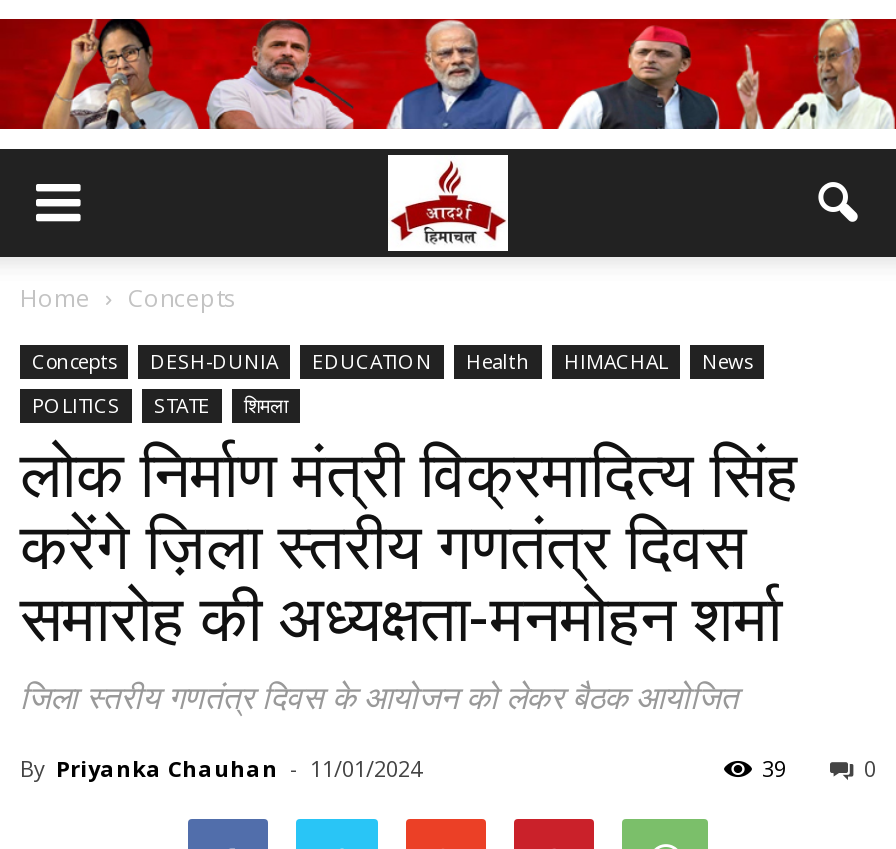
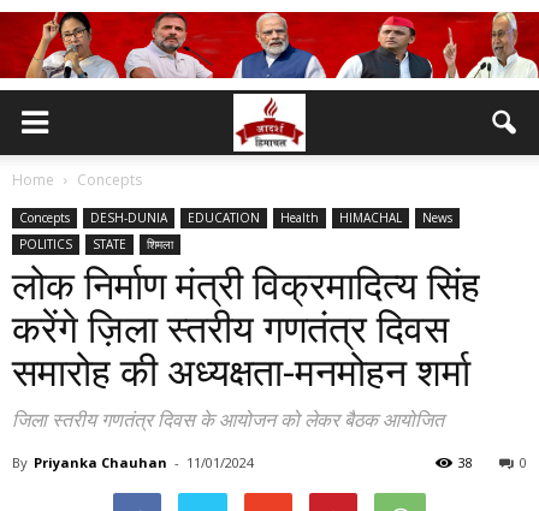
- 39
+ 38
